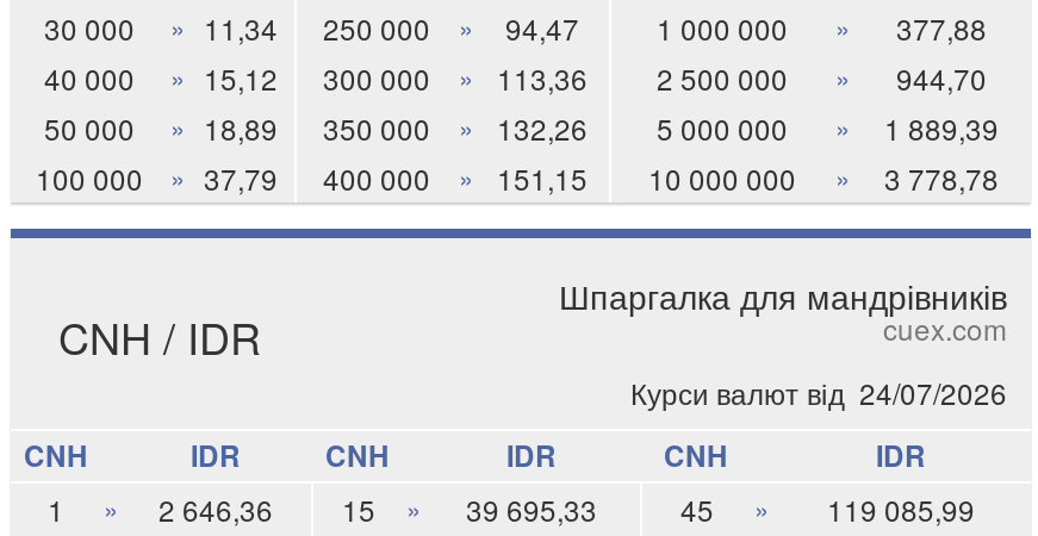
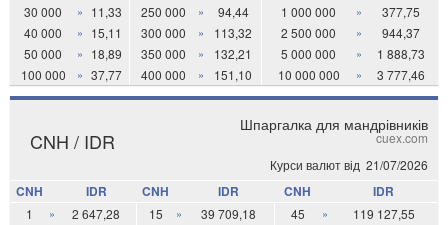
- » 11,34
+ » 11,33

- 94,47
+ 94,44

- 377,88
+ 377,75

- » 15,12
+ » 15,11

- 113,36
+ 113,32

- 944,70
+ 944,37

- 132,26
+ 132,21

- 1 889,39
+ 1 888,73

- » 37,79
+ » 37,77

- 151,15
+ 151,10

- 3 778,78
+ 3 777,46

- Курси валют від 24/07/2026
+ Курси валют від 21/07/2026

- 2 646,36
+ 2 647,28

- 39 695,33
+ 39 709,18

- 119 085,99
+ 119 127,55
